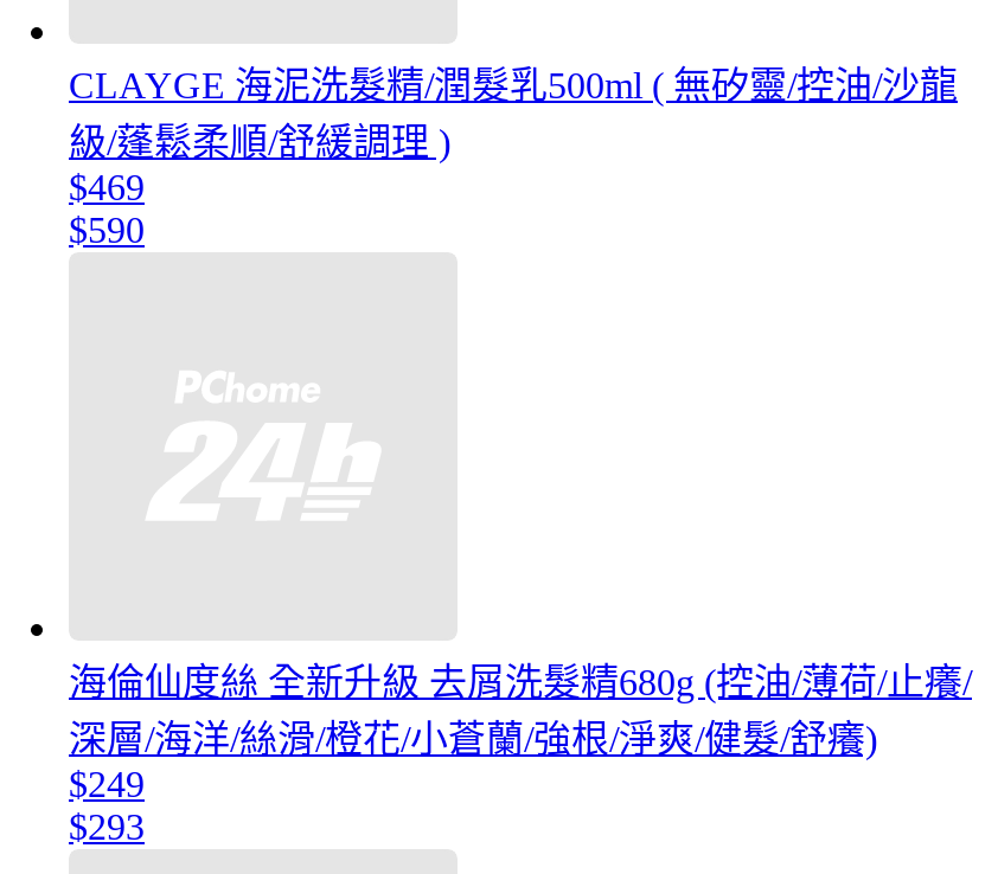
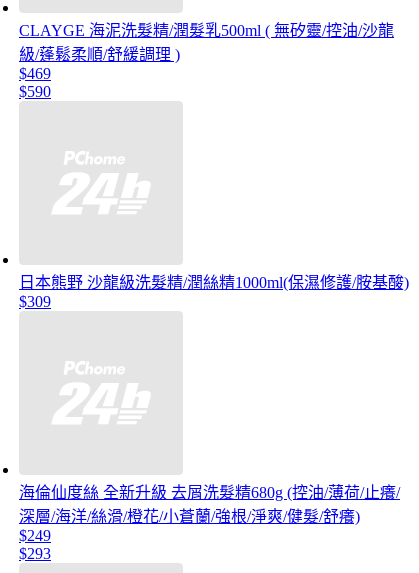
+ 日本熊野 沙龍級洗髮精/潤絲精1000ml(保濕修護/胺基酸)
+ $309
